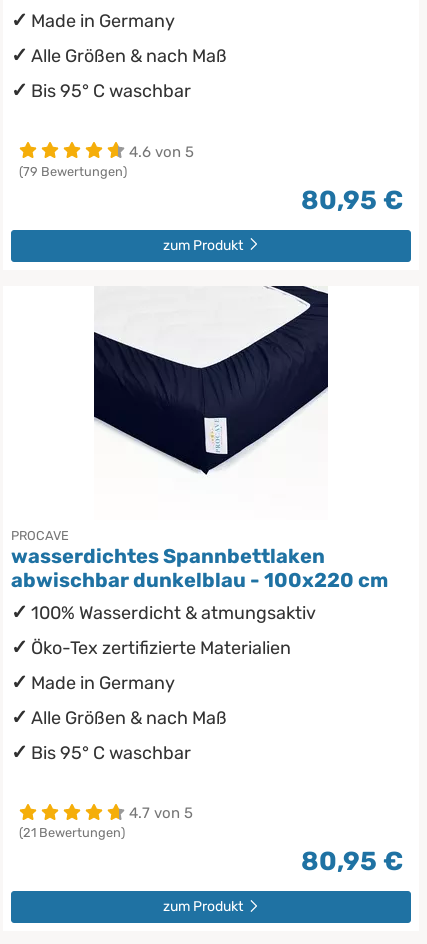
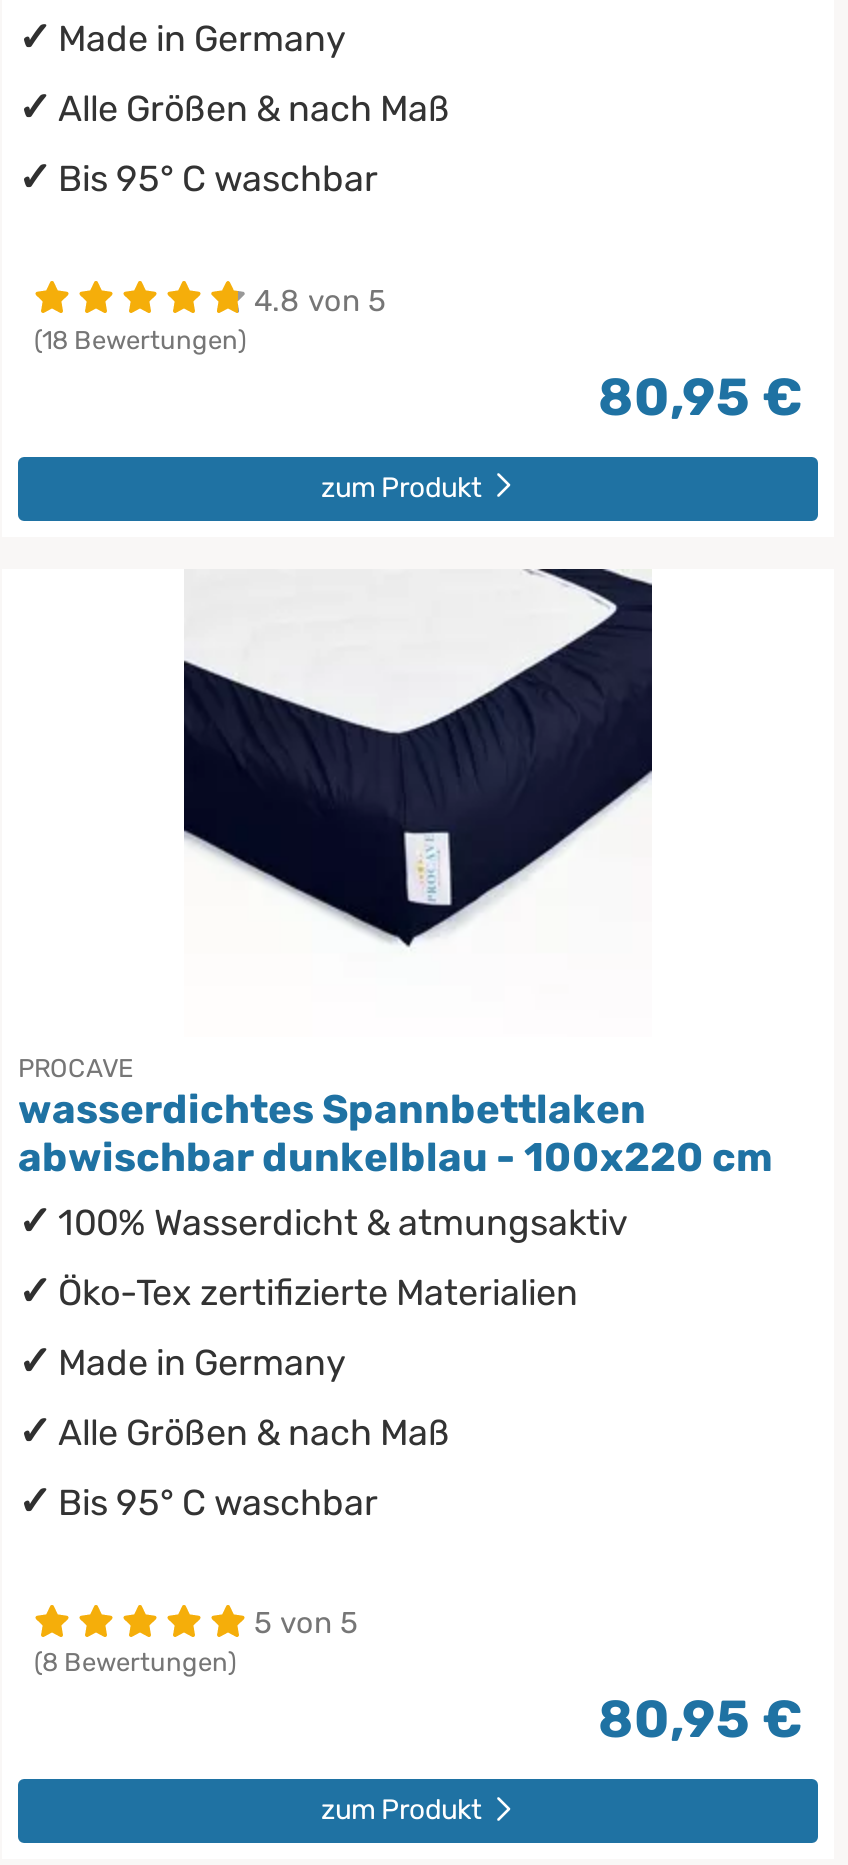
- 4.6 von 5
+ 4.8 von 5

- (79 Bewertungen)
+ (18 Bewertungen)

- 4.7 von 5
+ 5 von 5

- (21 Bewertungen)
+ (8 Bewertungen)
